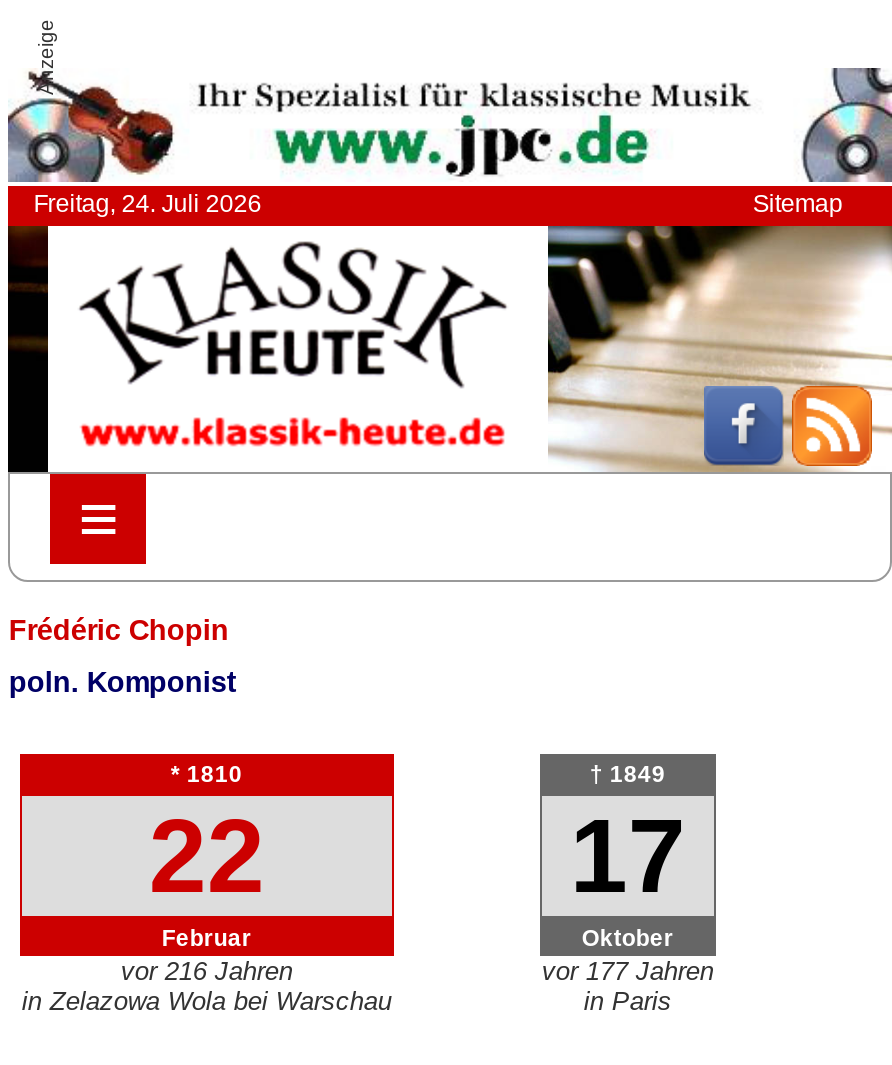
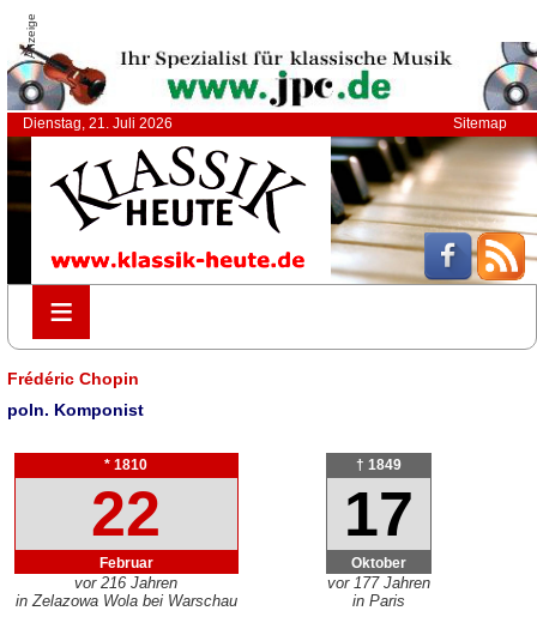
- Freitag, 24. Juli 2026
+ Dienstag, 21. Juli 2026
